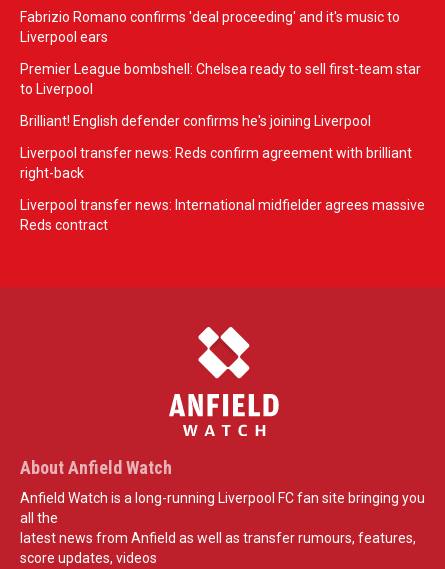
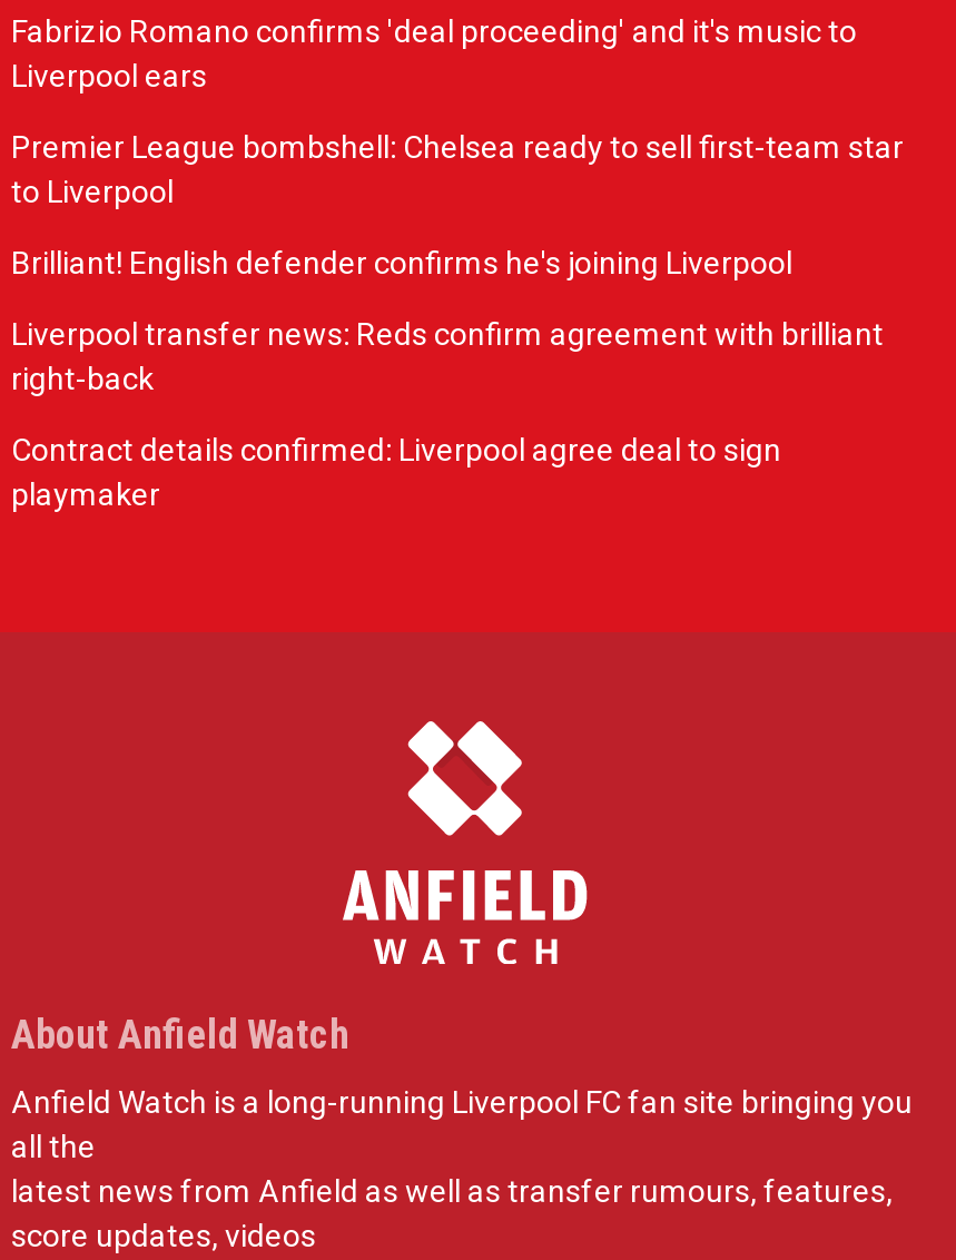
- Liverpool transfer news: International midfielder agrees massive
- Reds contract
+ Contract details confirmed: Liverpool agree deal to sign
+ playmaker
